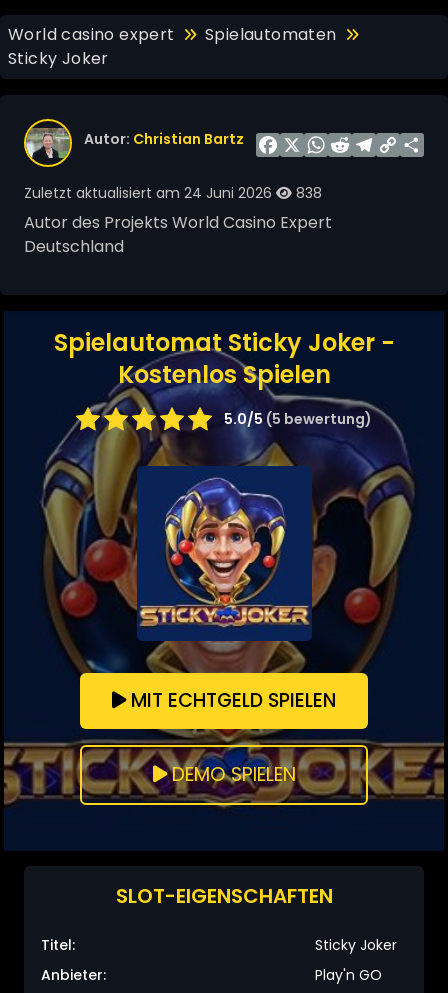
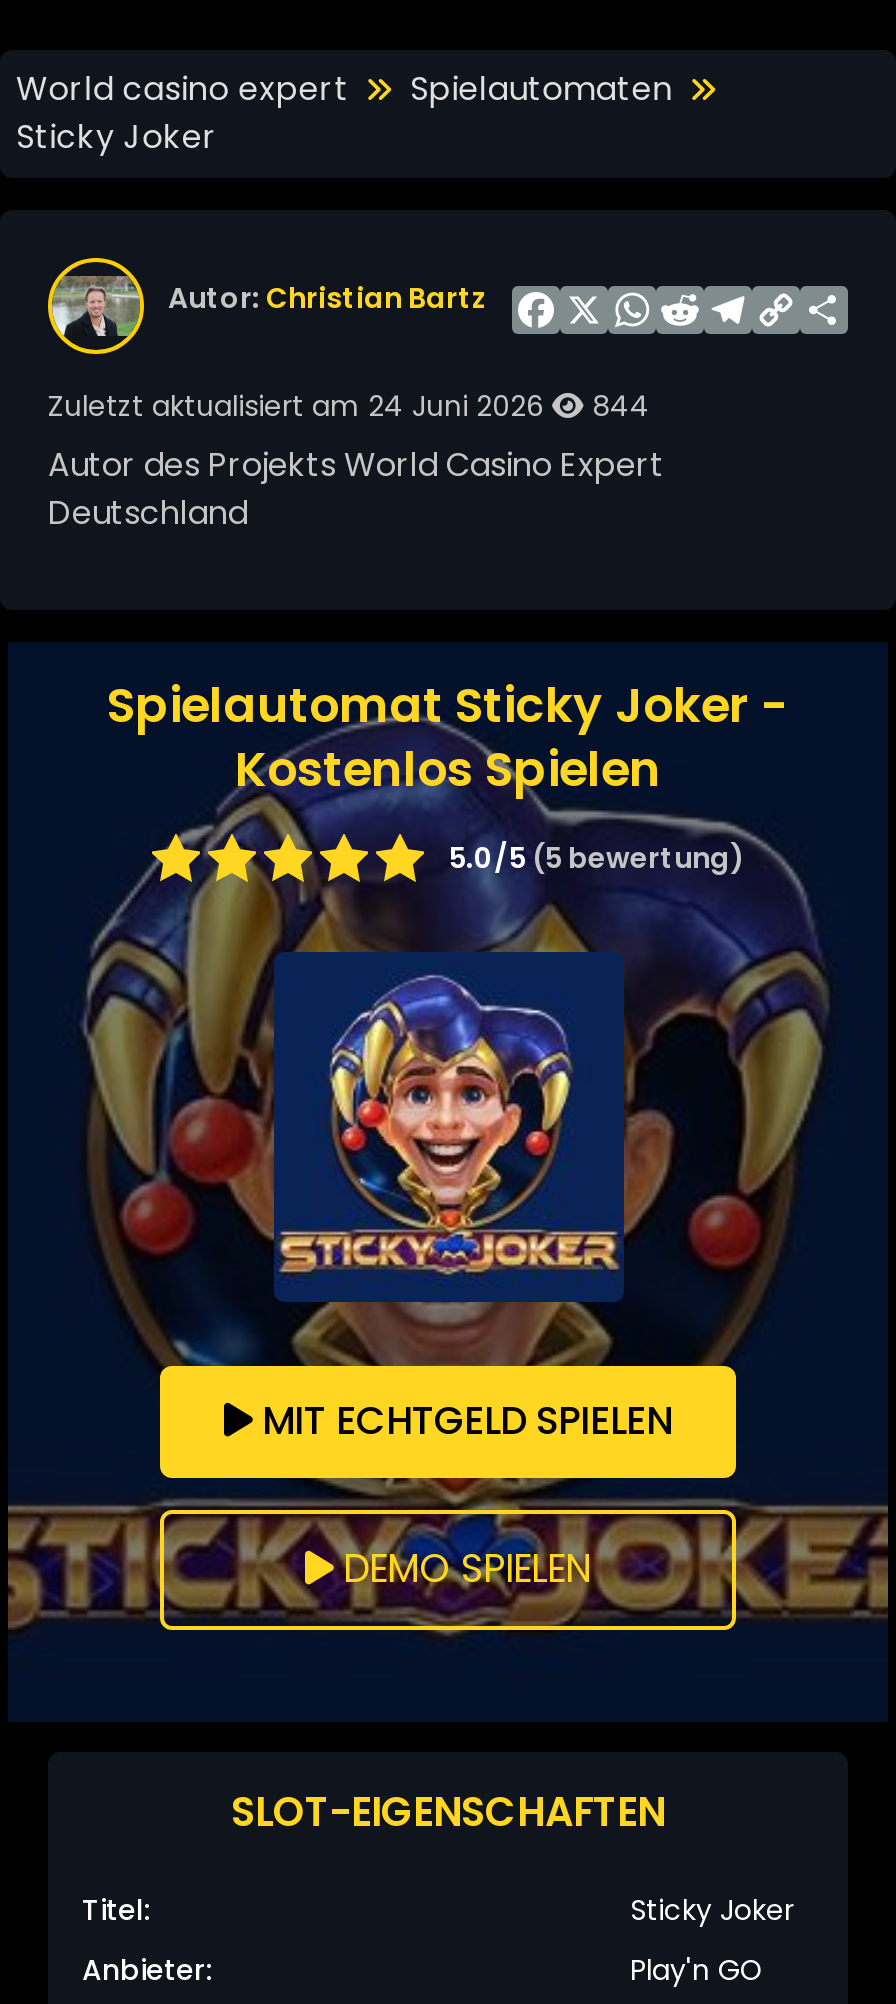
- Zuletzt aktualisiert am 24 Juni 2026 838
+ Zuletzt aktualisiert am 24 Juni 2026 844
